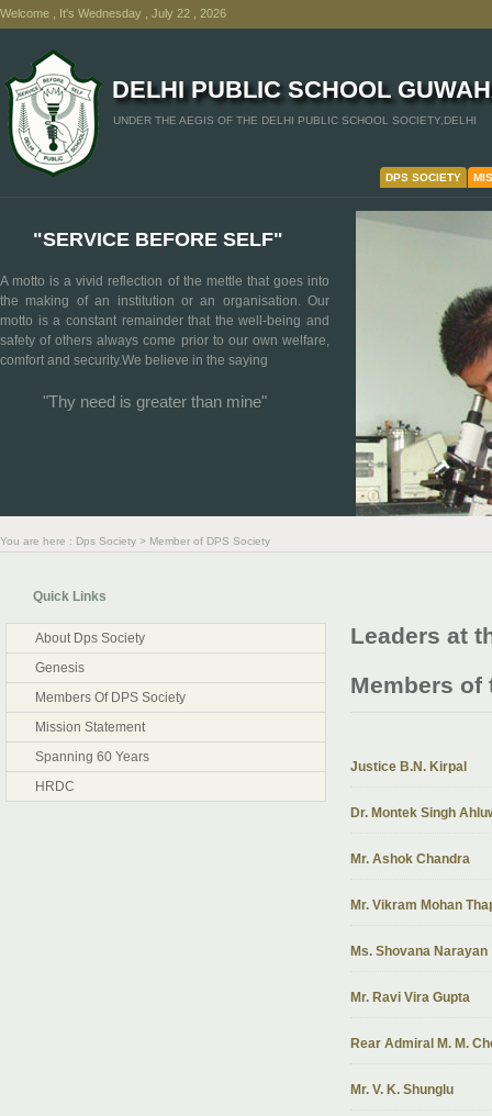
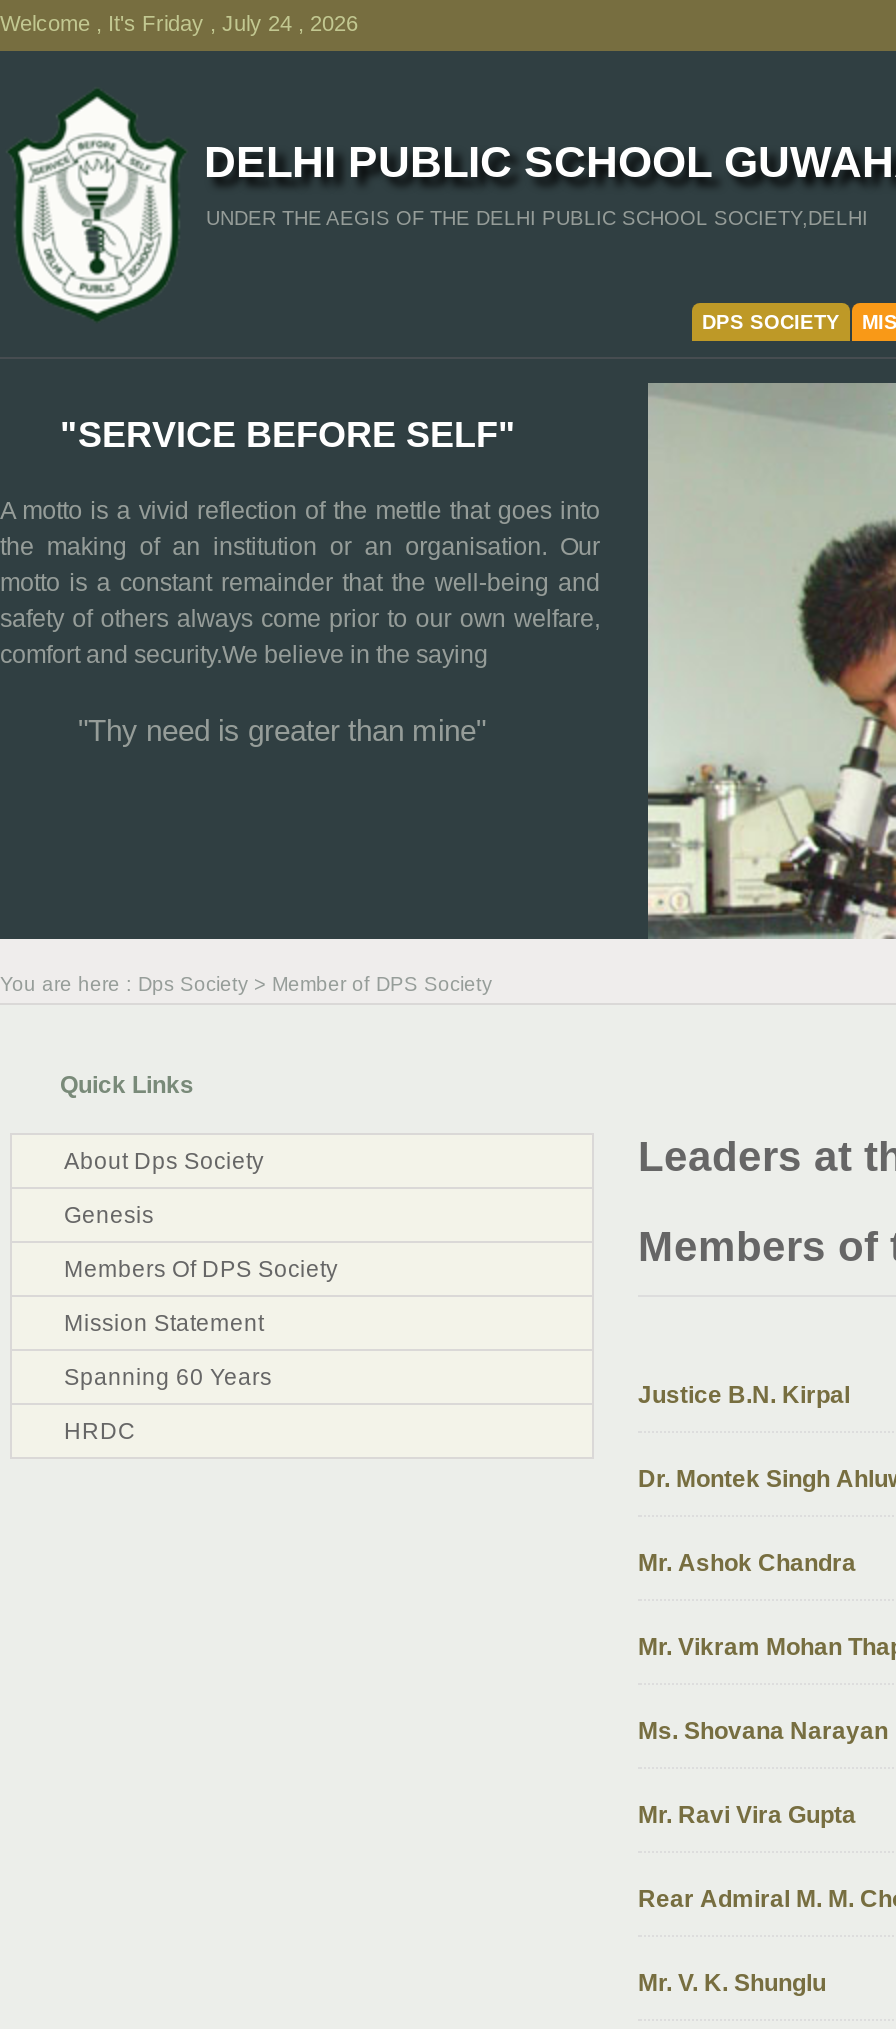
- Welcome , It's Wednesday , July 22 , 2026
+ Welcome , It's Friday , July 24 , 2026
